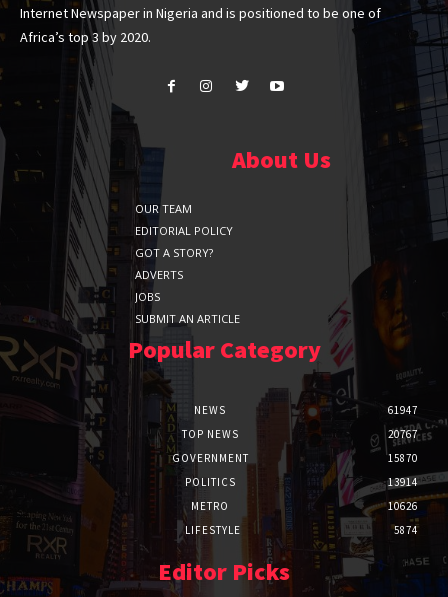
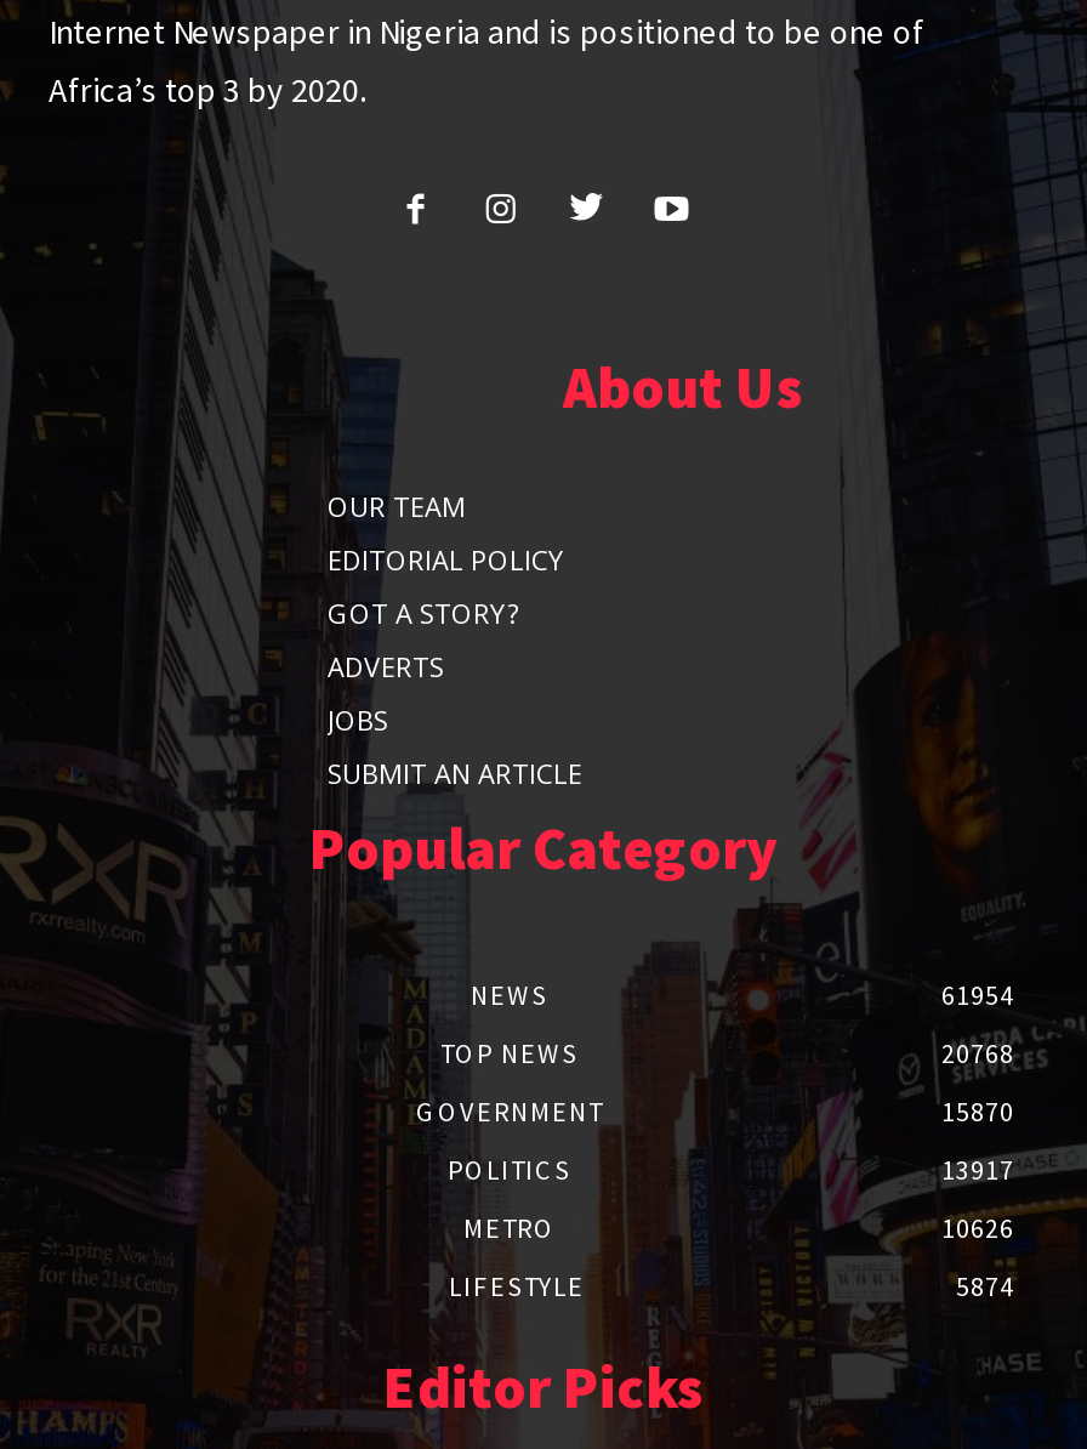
- 61947
+ 61954

- 20767
+ 20768

- 13914
+ 13917
